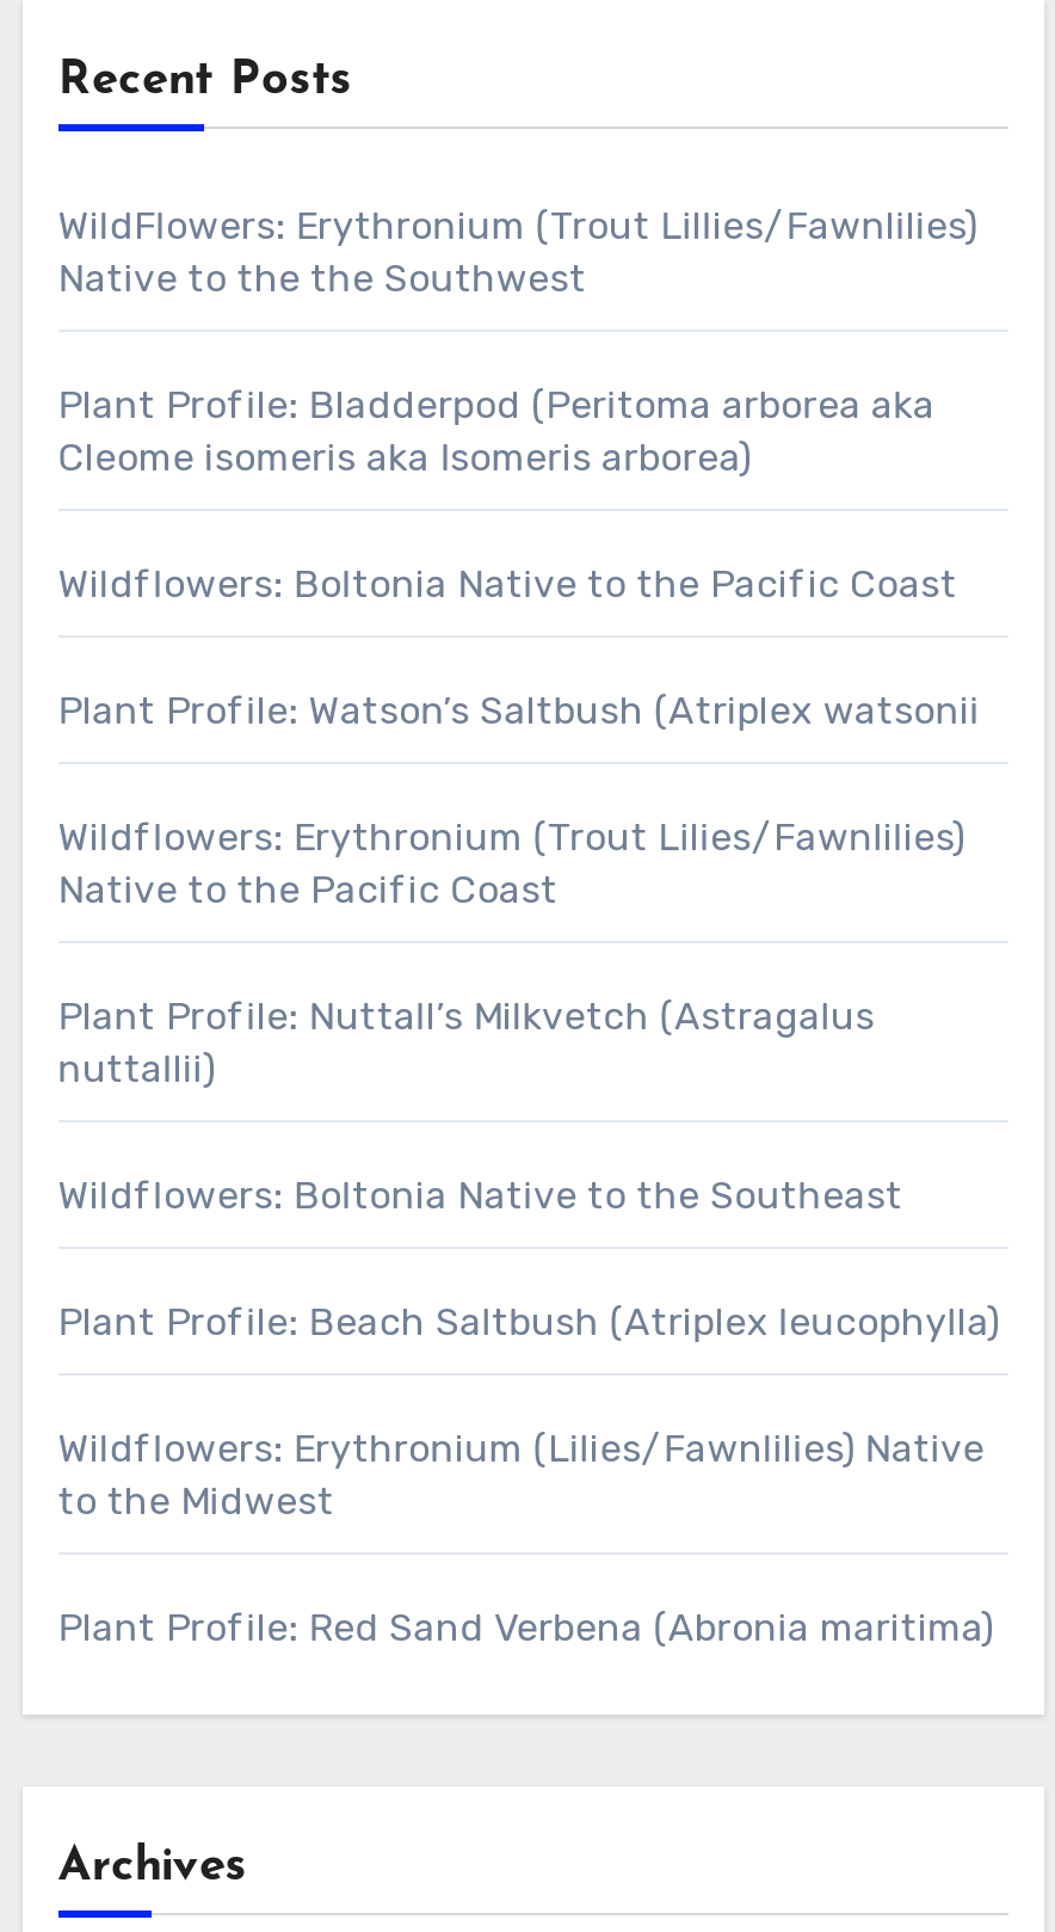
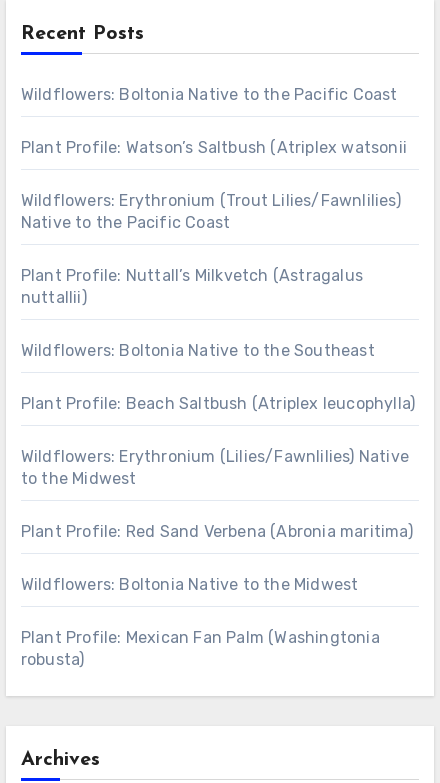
- WildFlowers: Erythronium (Trout Lillies/Fawnlilies)
- Native to the the Southwest
- Plant Profile: Bladderpod (Peritoma arborea aka
- Cleome isomeris aka Isomeris arborea)

moved up: Wildflowers: Boltonia Native to the Pacific Coast | Plant Profile: Watson’s Saltbush (Atriplex watsonii | Wildflowers: Erythronium (Trout Lilies/Fawnlilies) | ... | to the Midwest | Plant Profile: Red Sand Verbena (Abronia maritima)

+ Wildflowers: Boltonia Native to the Midwest
+ Plant Profile: Mexican Fan Palm (Washingtonia
+ robusta)
